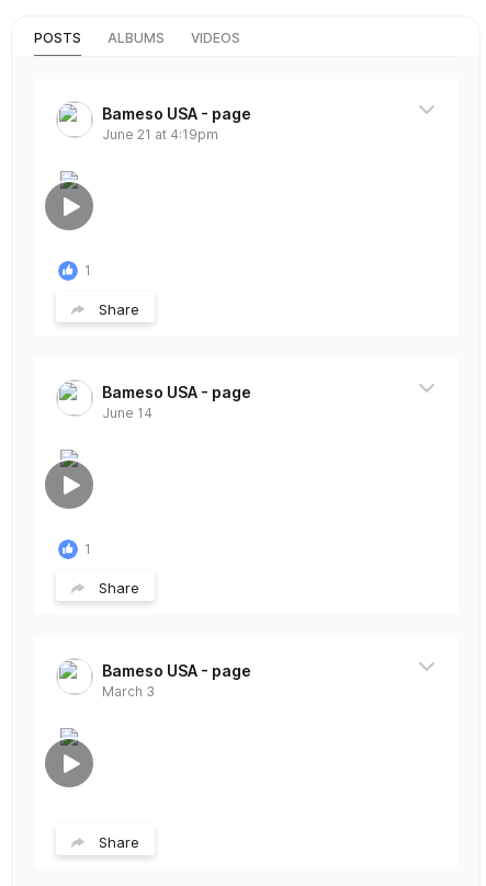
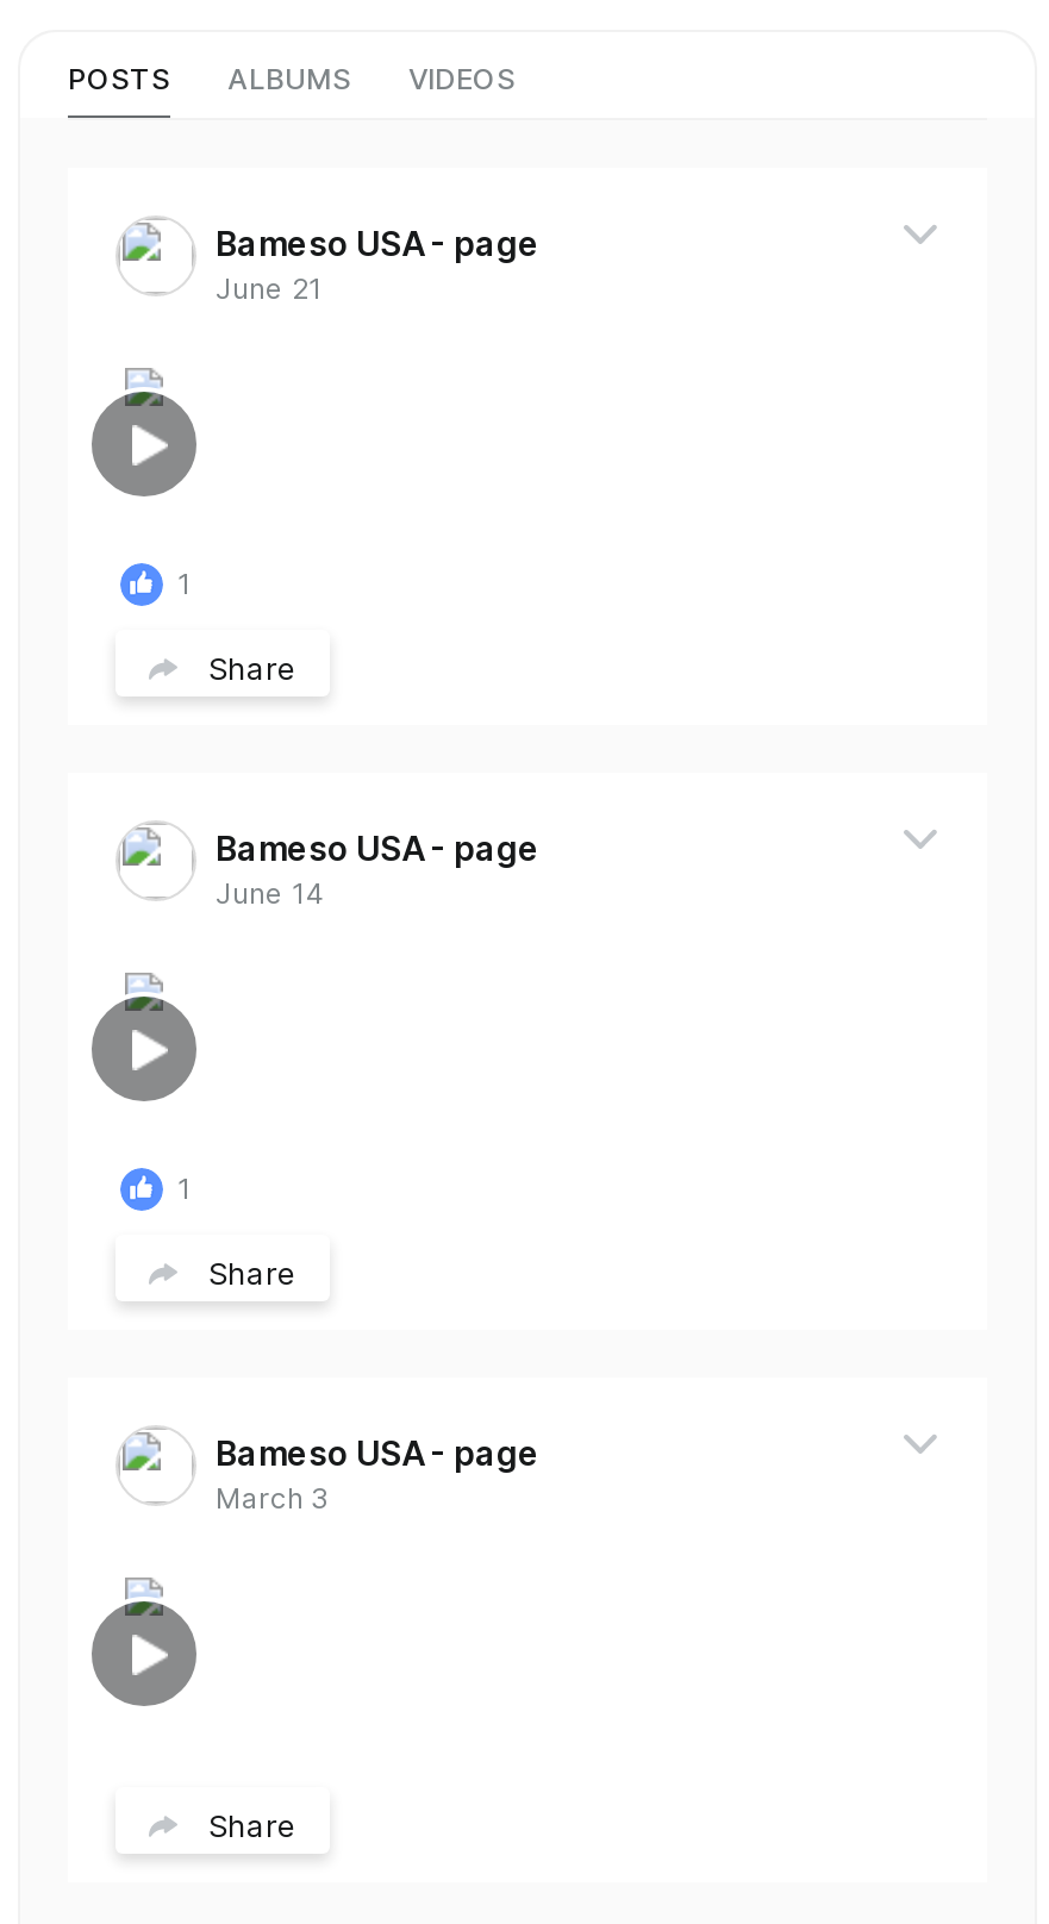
- June 21 at 4:19pm
+ June 21
